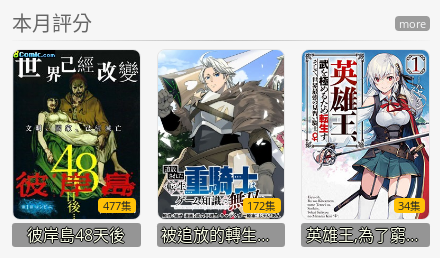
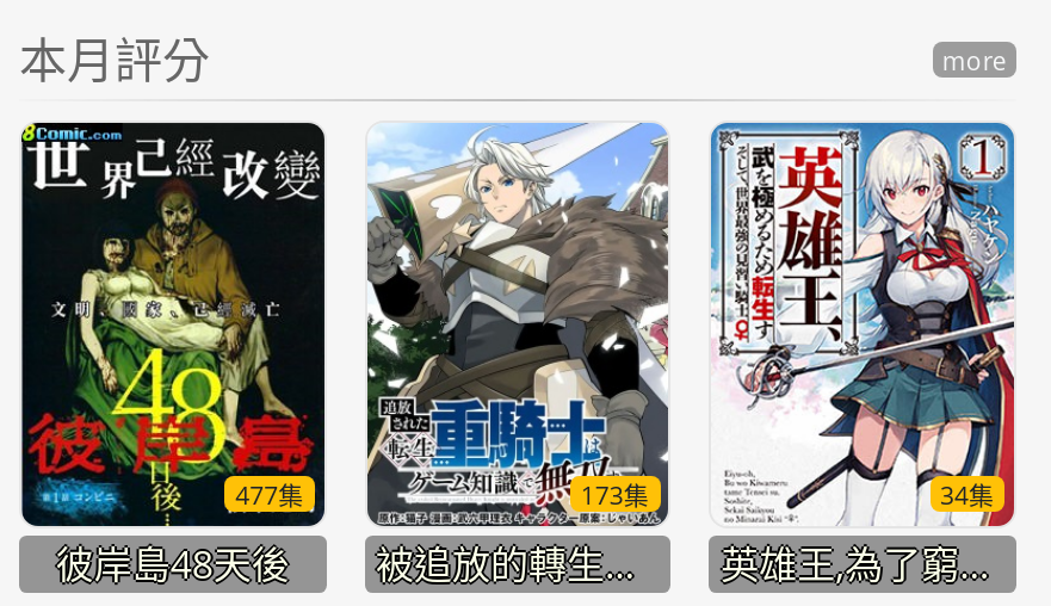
- 172集
+ 173集
